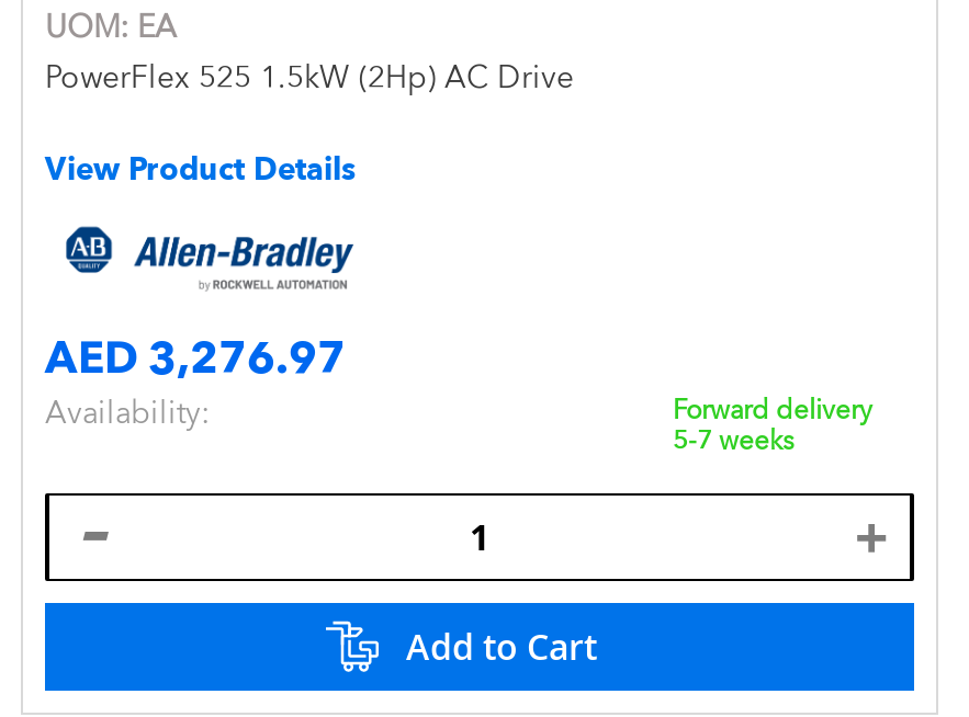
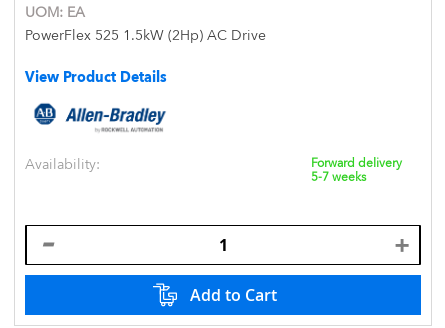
- AED 3,276.97

moved up: Availability: | Forward delivery | 5-7 weeks
